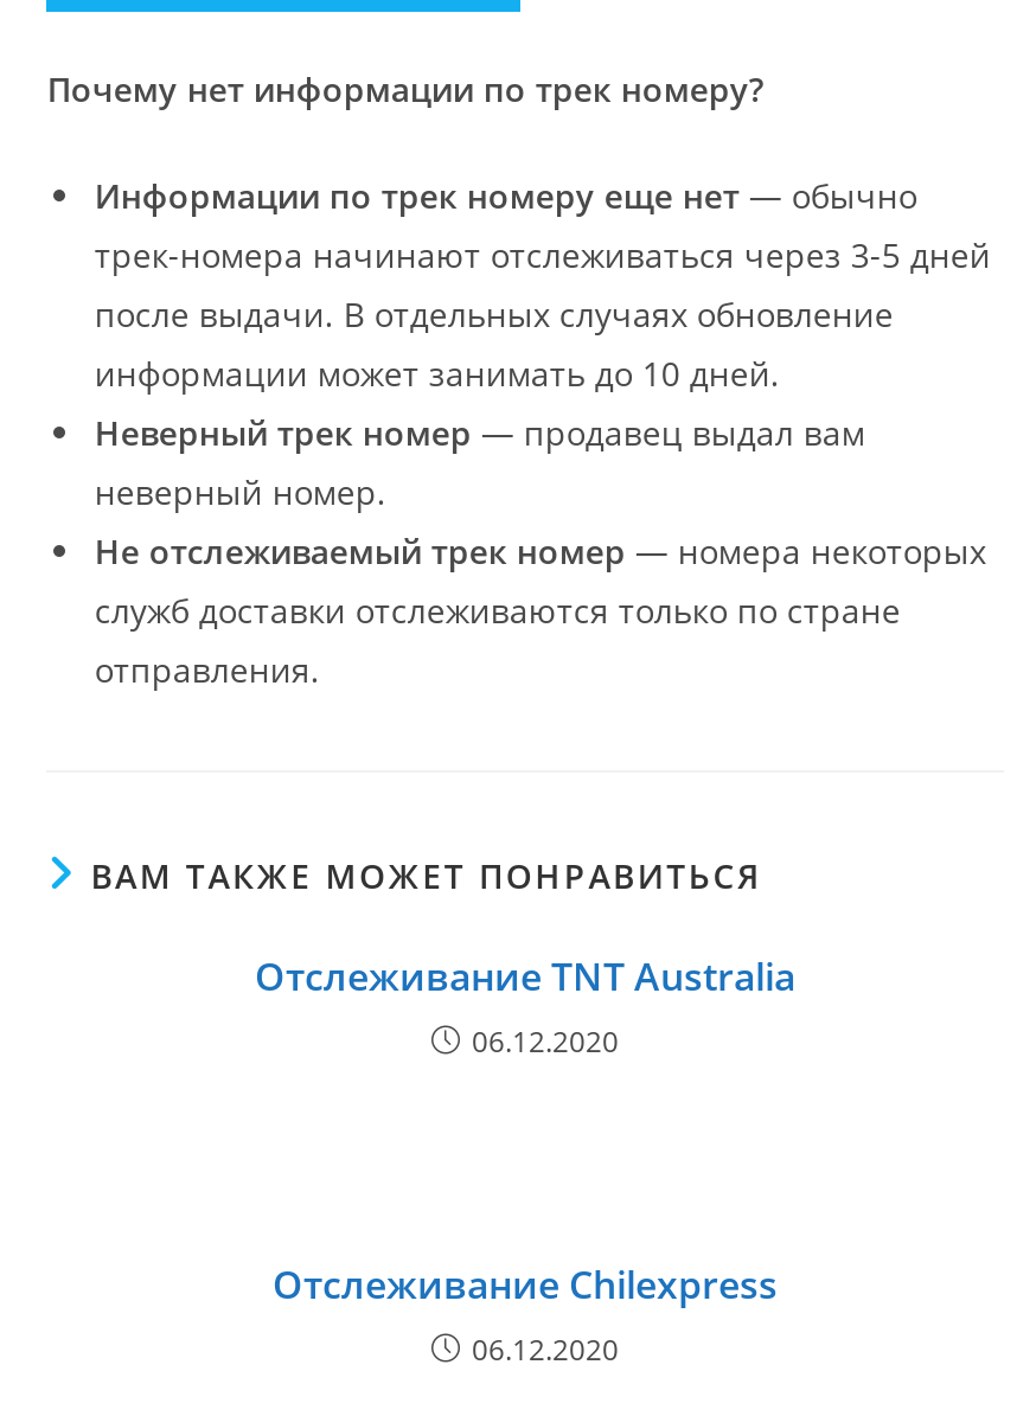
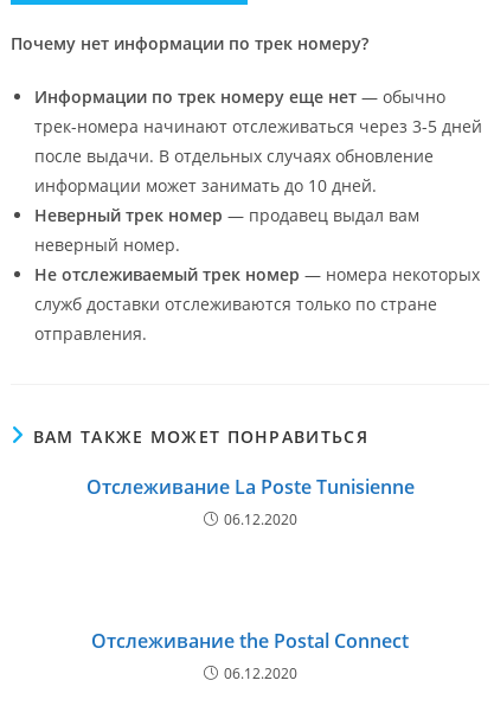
- Отслеживание TNT Australia
+ Отслеживание La Poste Tunisienne

- Отслеживание Chilexpress
+ Отслеживание the Postal Connect
